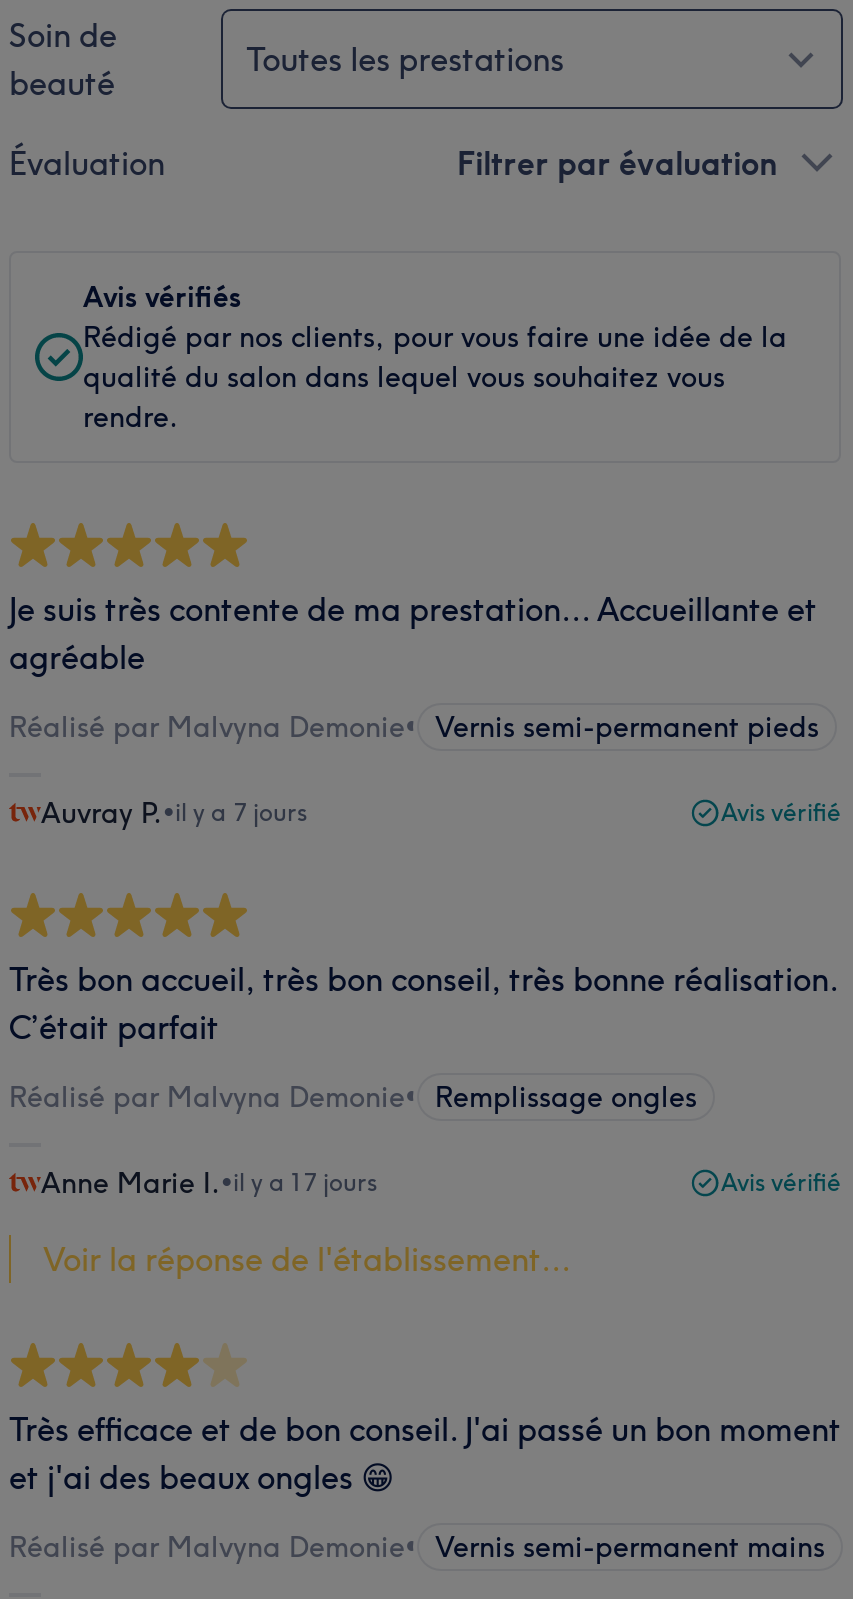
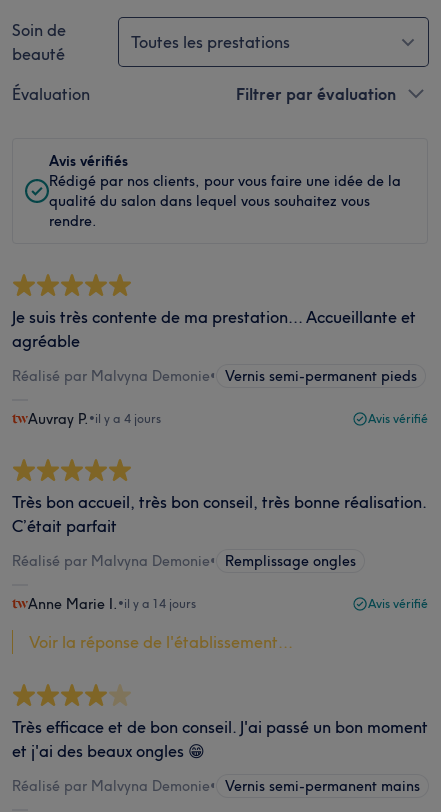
- Auvray P.•il y a 7 jours
+ Auvray P.•il y a 4 jours

- Anne Marie I.•il y a 17 jours
+ Anne Marie I.•il y a 14 jours
